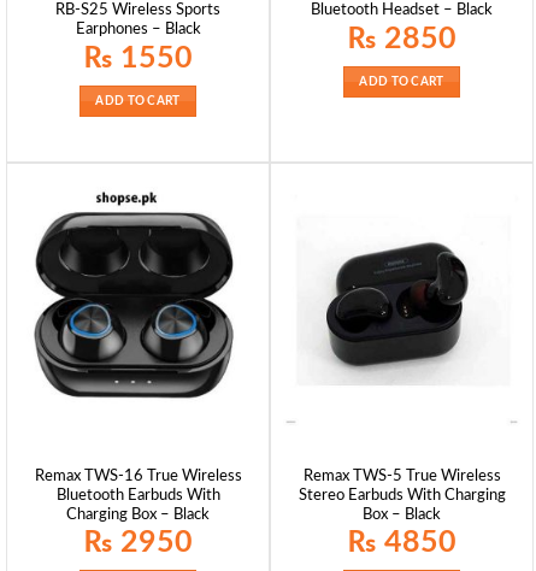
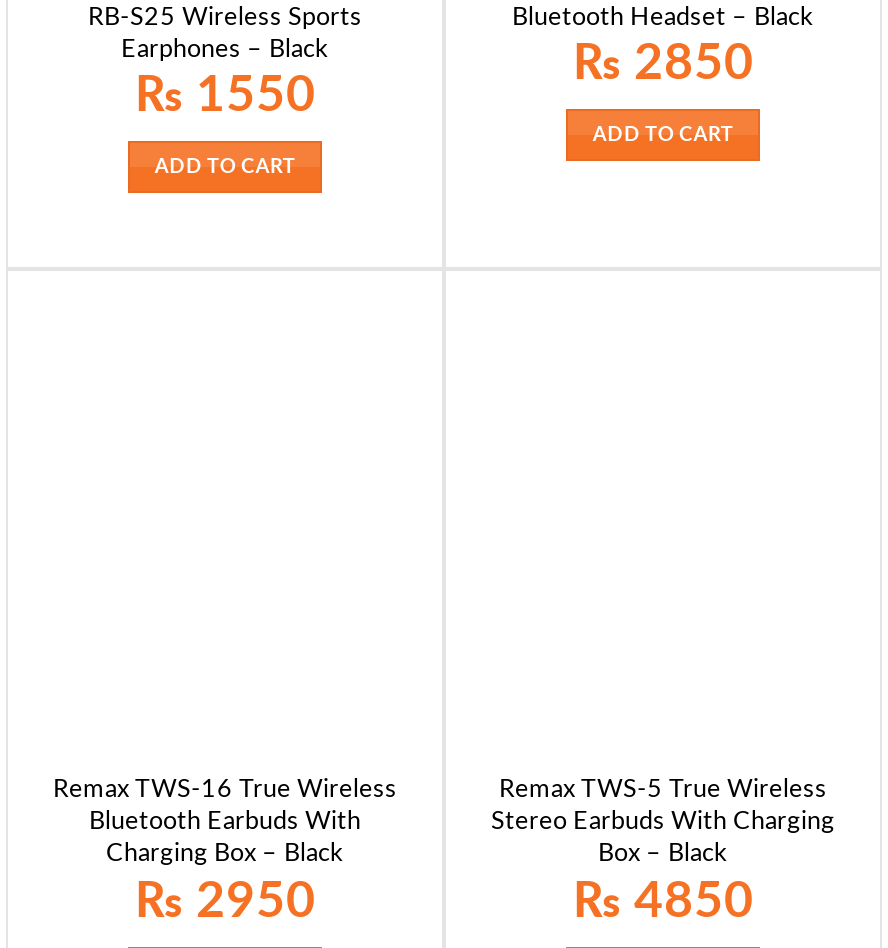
- [image]

- [image]
